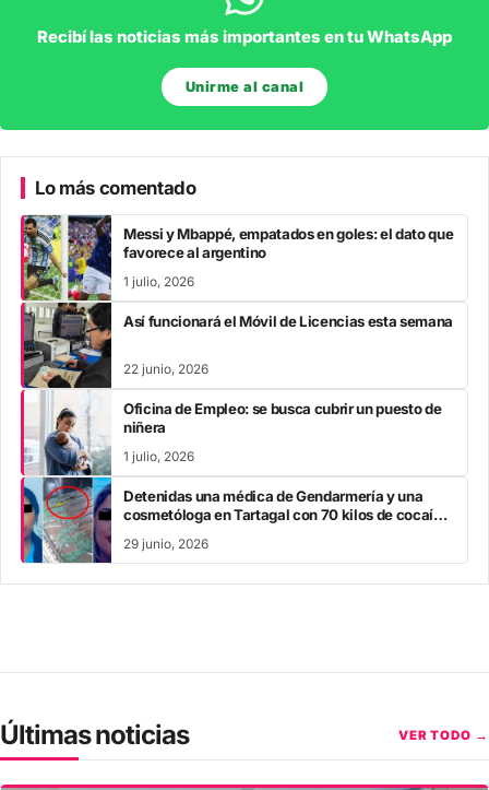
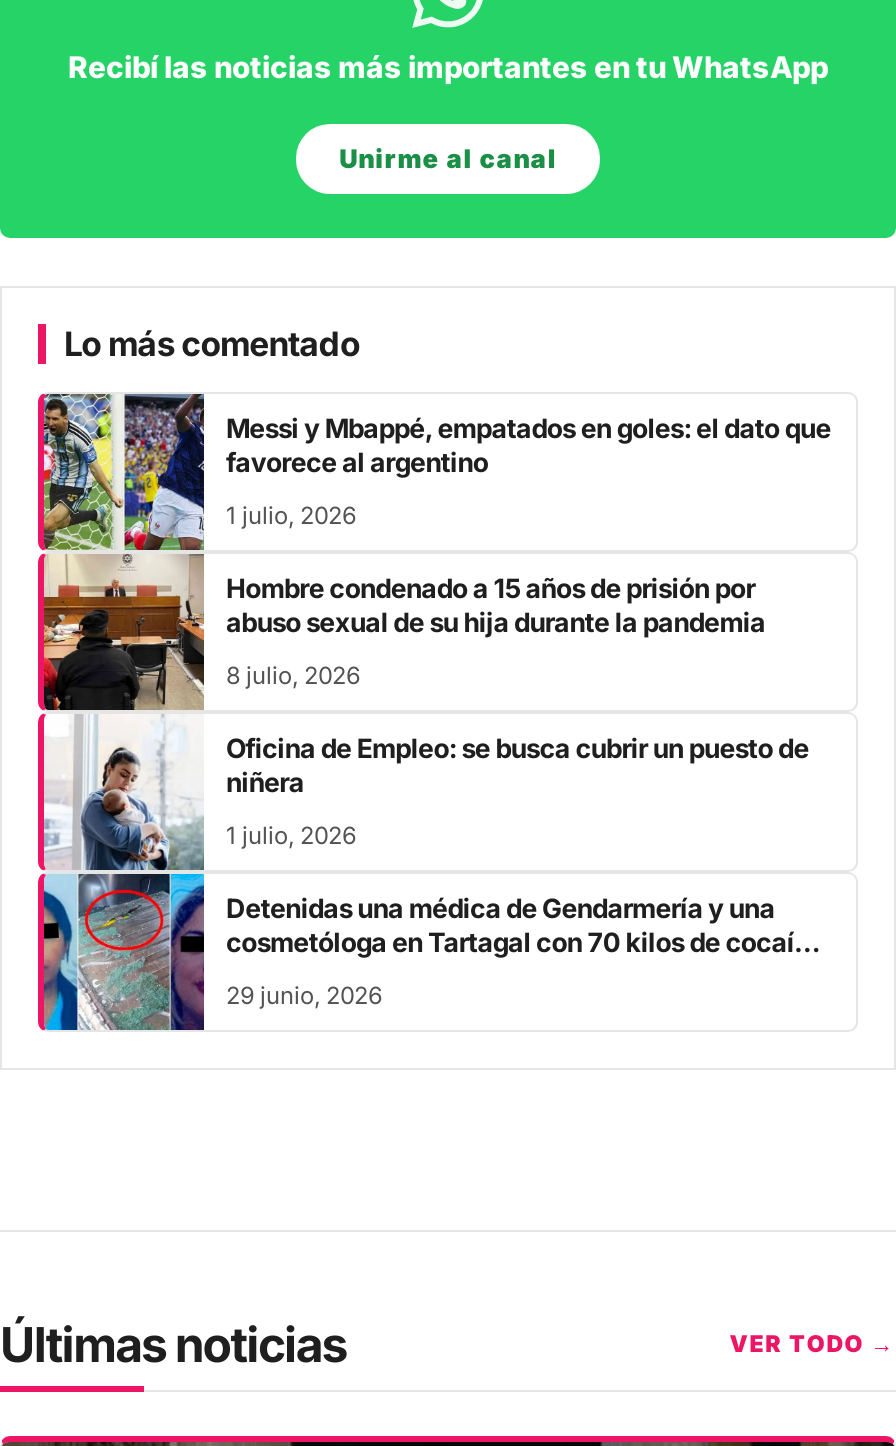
- [image]
- Así funcionará el Móvil de Licencias esta semana
+ [image]
+ Hombre condenado a 15 años de prisión por
+ abuso sexual de su hija durante la pandemia

- 22 junio, 2026
+ 8 julio, 2026
